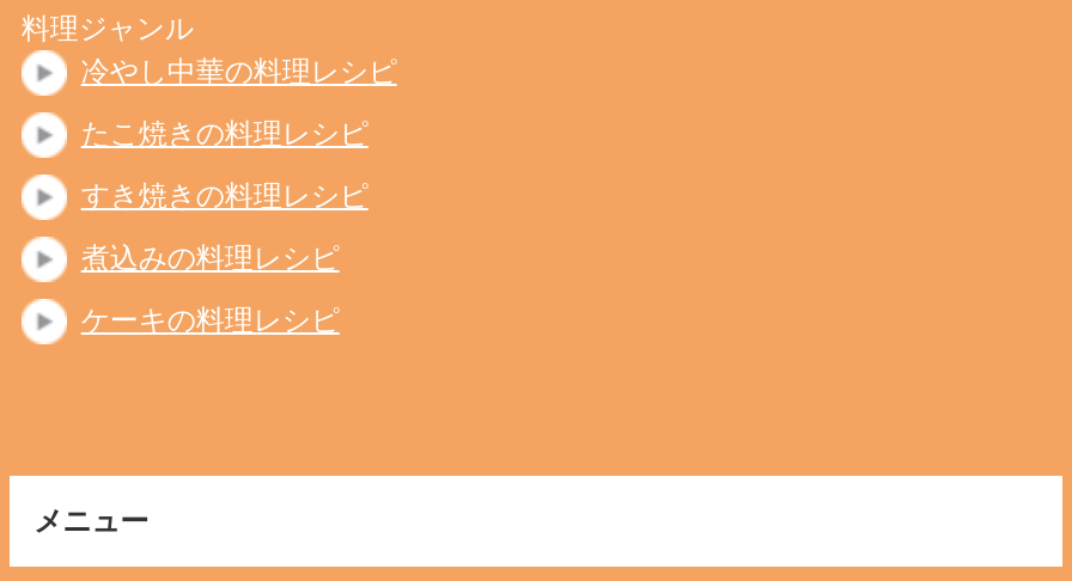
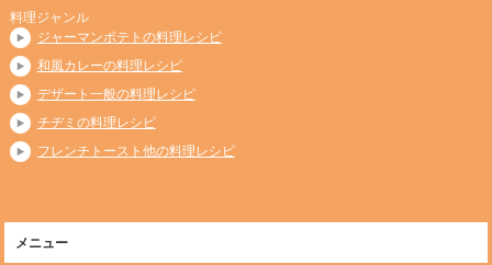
- 冷やし中華の料理レシピ
+ ジャーマンポテトの料理レシピ

- たこ焼きの料理レシピ
+ 和風カレーの料理レシピ

- すき焼きの料理レシピ
+ デザート一般の料理レシピ

- 煮込みの料理レシピ
+ チヂミの料理レシピ

- ケーキの料理レシピ
+ フレンチトースト他の料理レシピ
